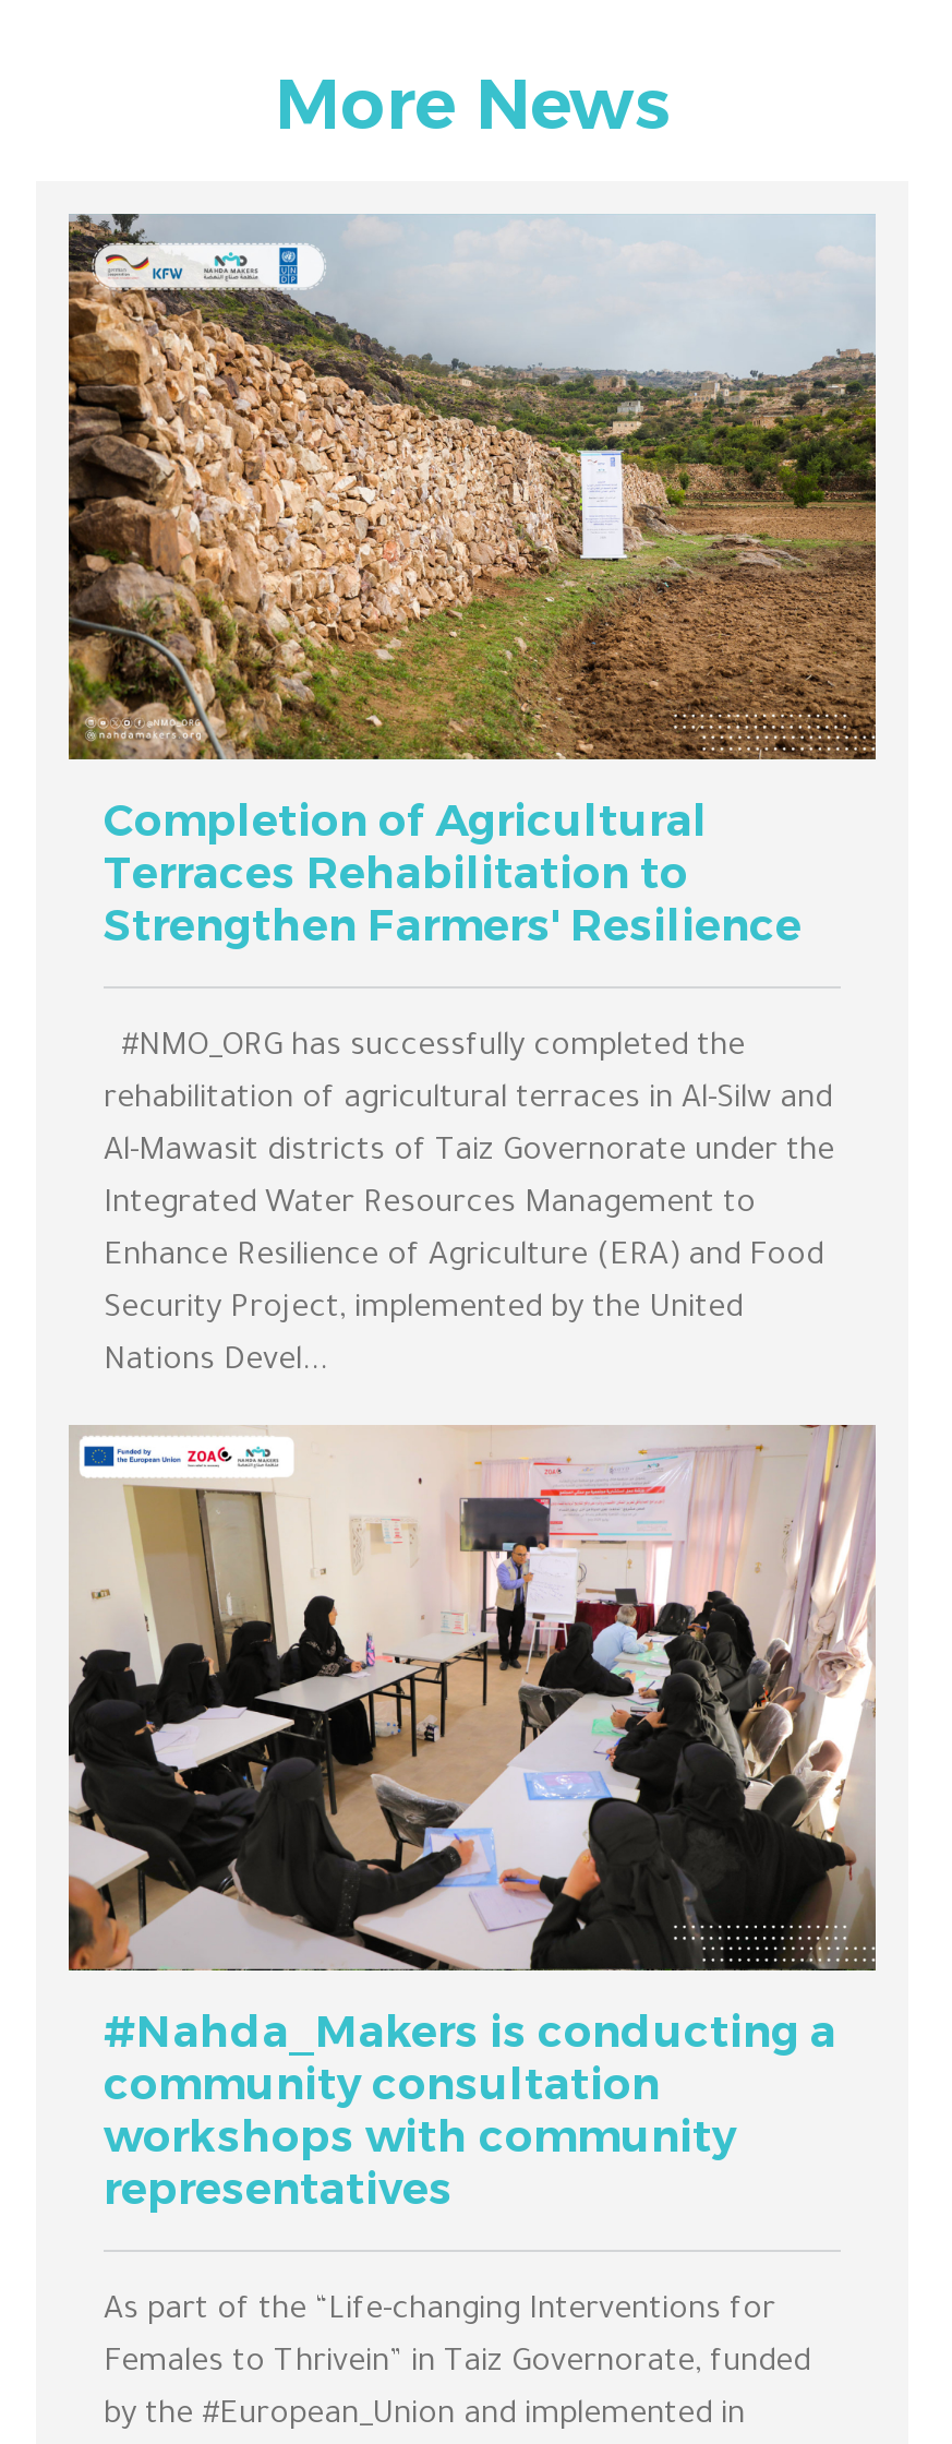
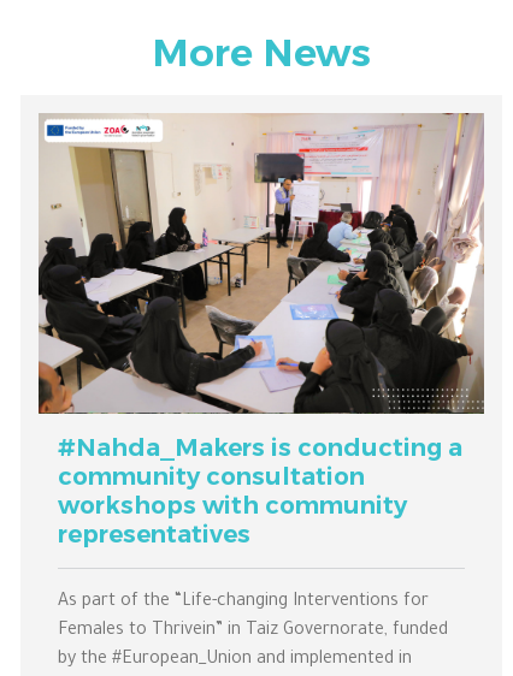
- [image]
- Completion of Agricultural
- Terraces Rehabilitation to
- Strengthen Farmers' Resilience
- #NMO_ORG has successfully completed the
- rehabilitation of agricultural terraces in Al-Silw and
- Al-Mawasit districts of Taiz Governorate under the
- Integrated Water Resources Management to
- Enhance Resilience of Agriculture (ERA) and Food
- Security Project, implemented by the United
- Nations Devel...
